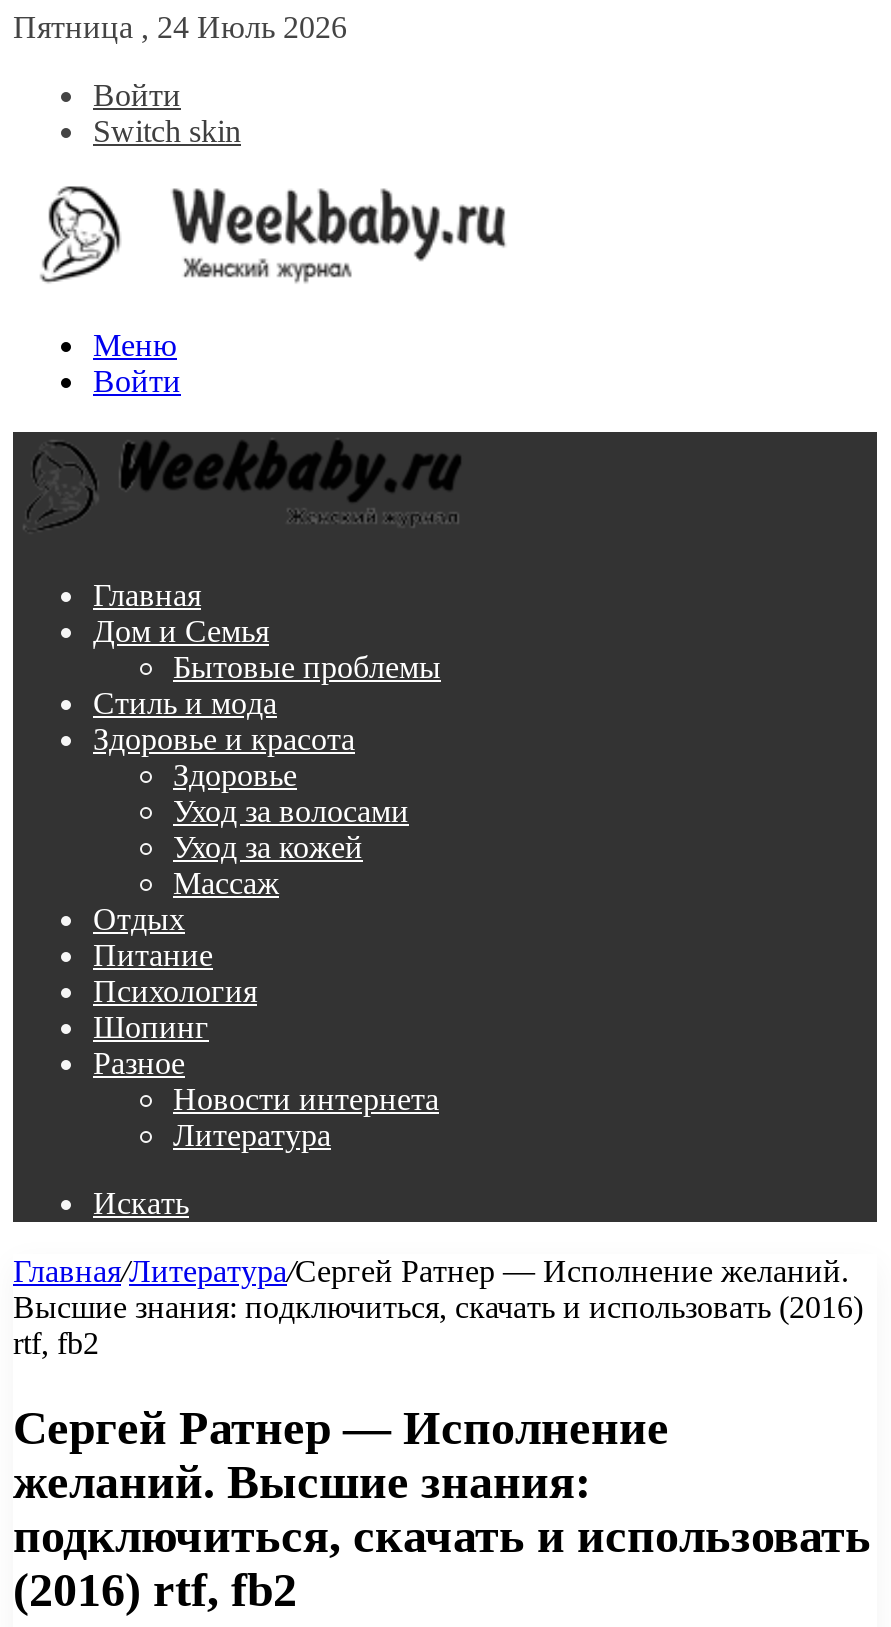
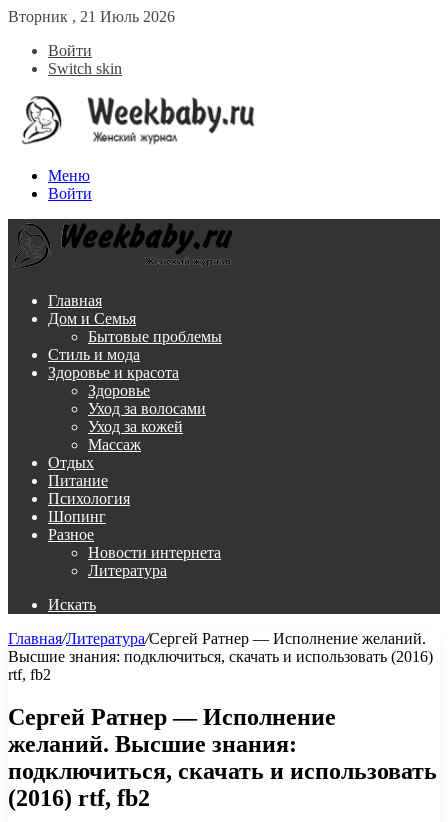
- Пятница , 24 Июль 2026
+ Вторник , 21 Июль 2026
